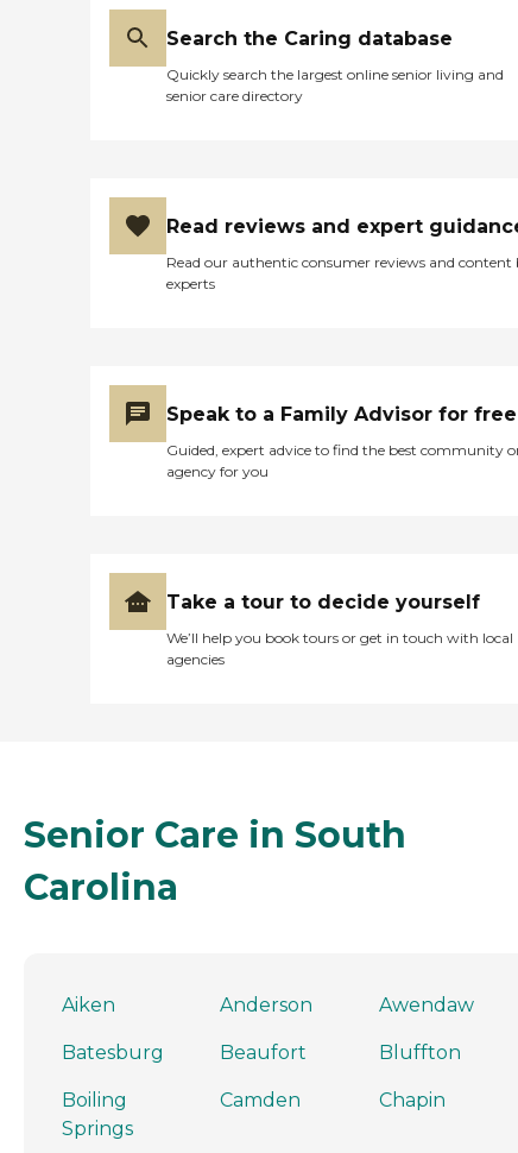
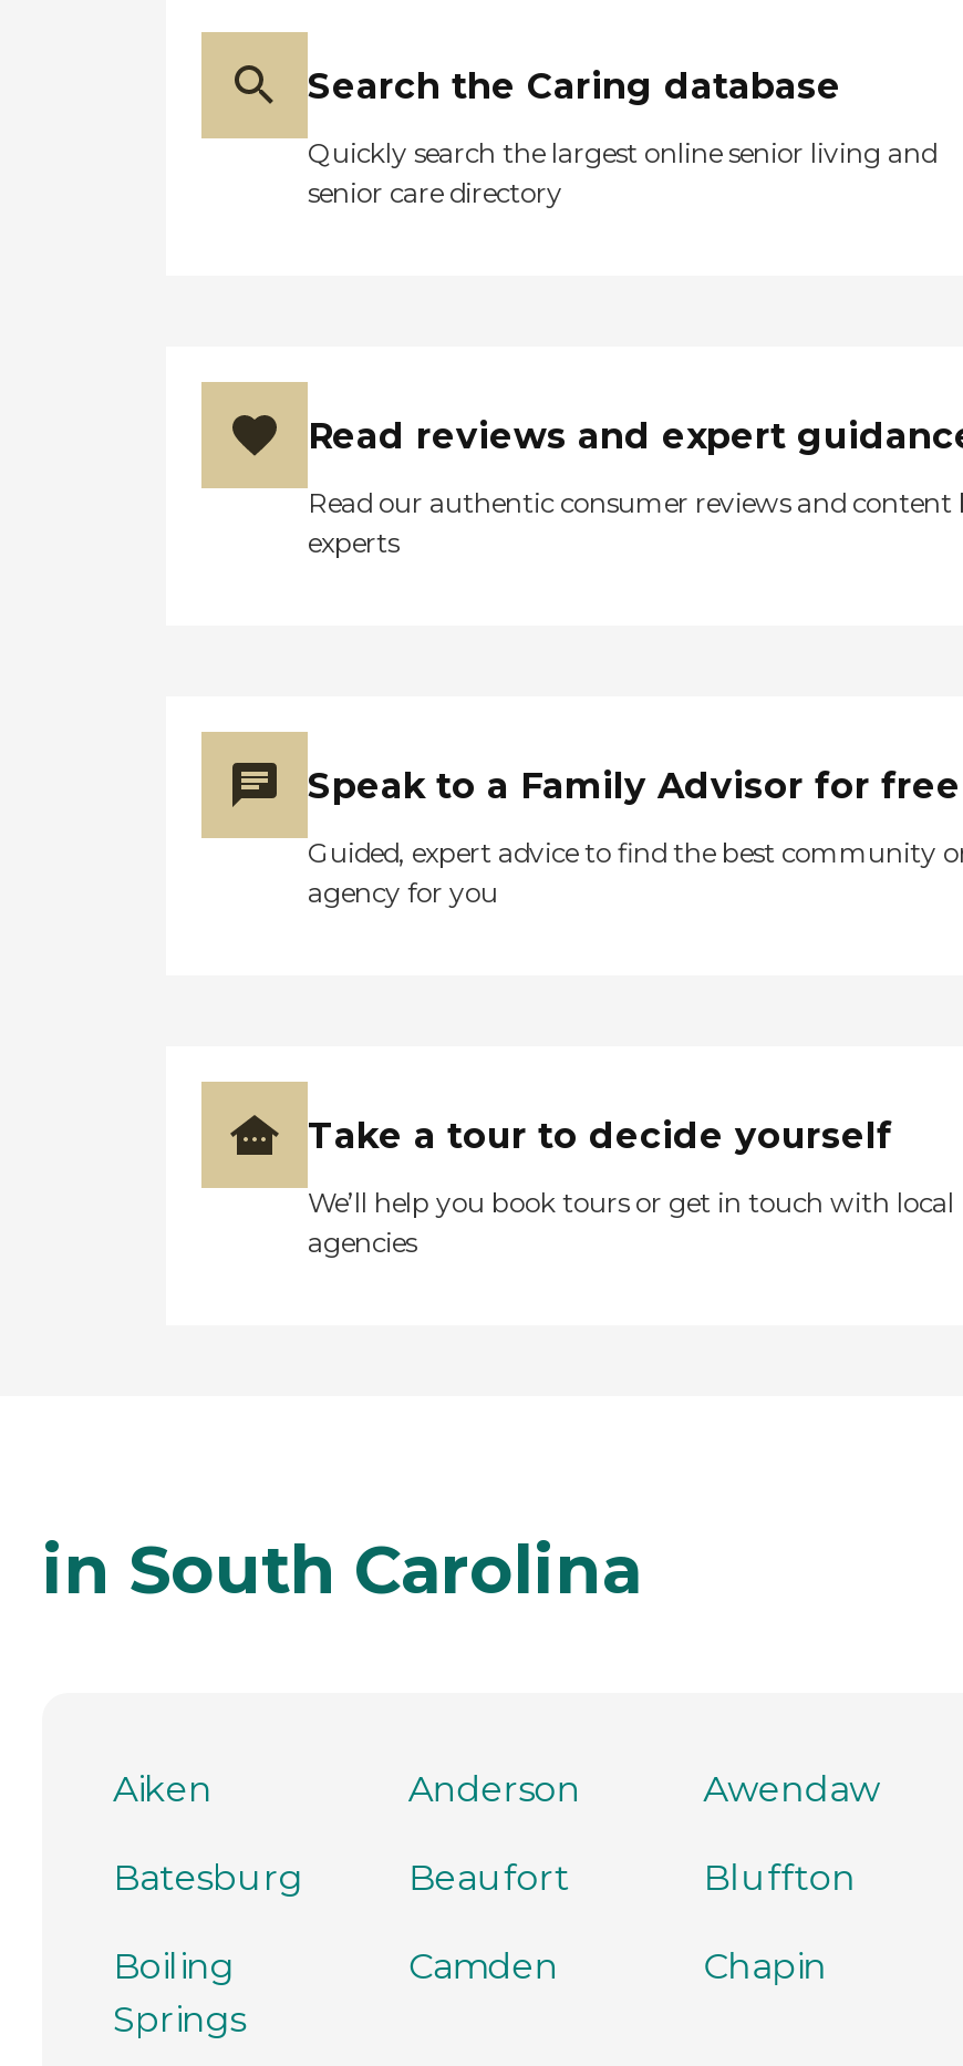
- Senior Care in South
- Carolina
+ in South Carolina
